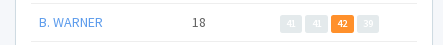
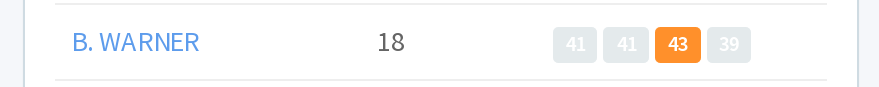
- 42
+ 43
